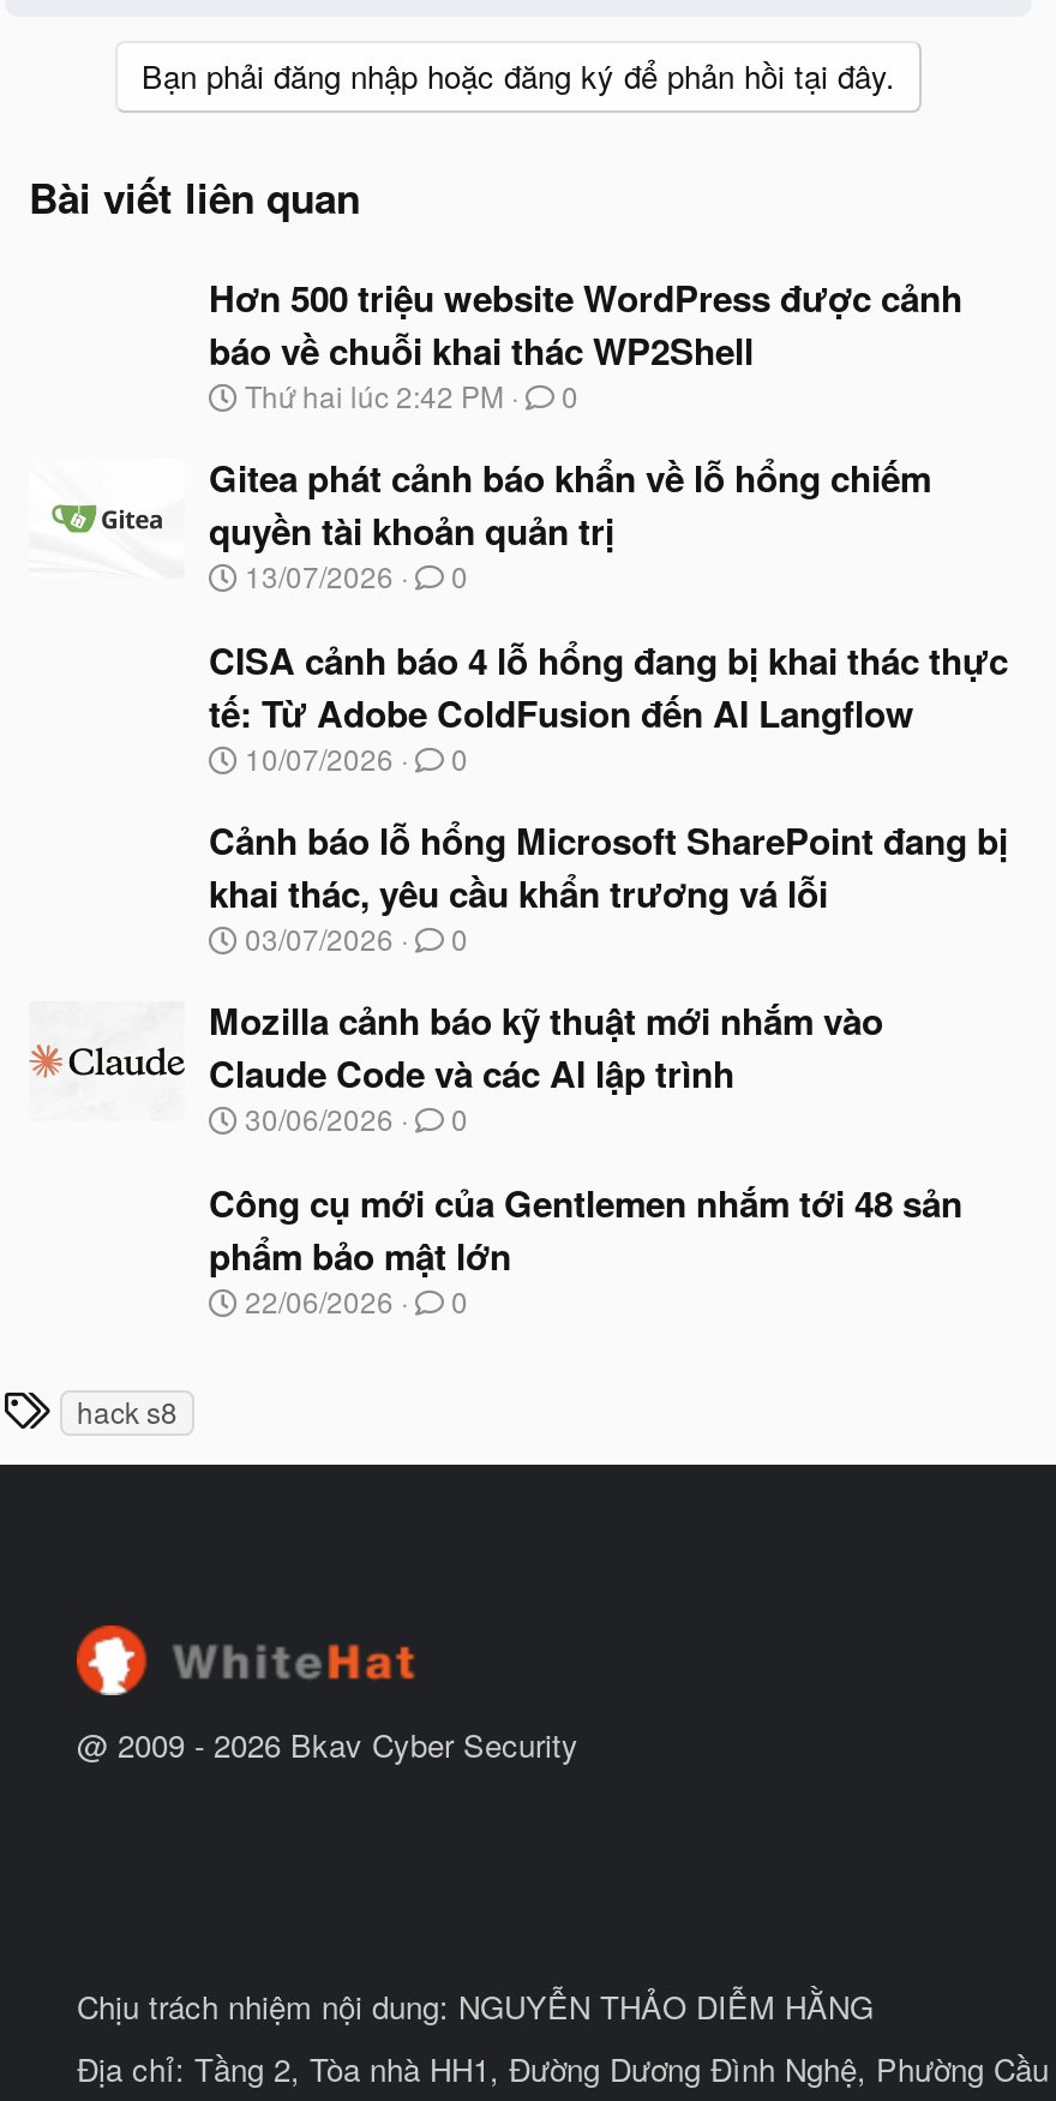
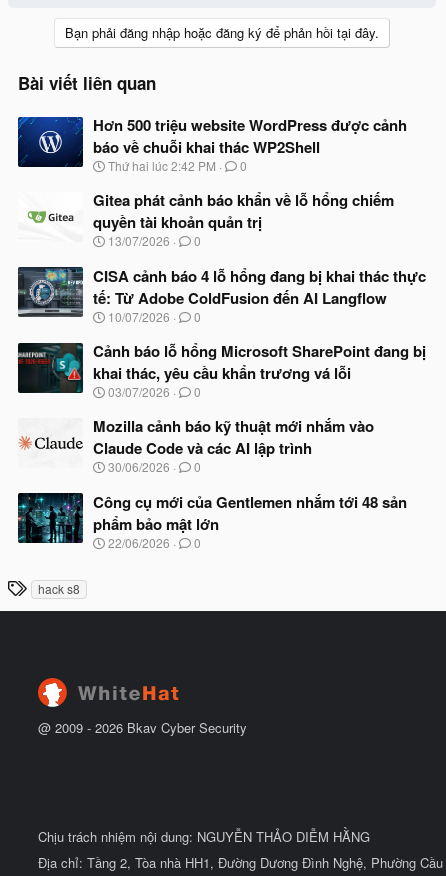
+ [image]

+ [image]

+ [image]

+ [image]
